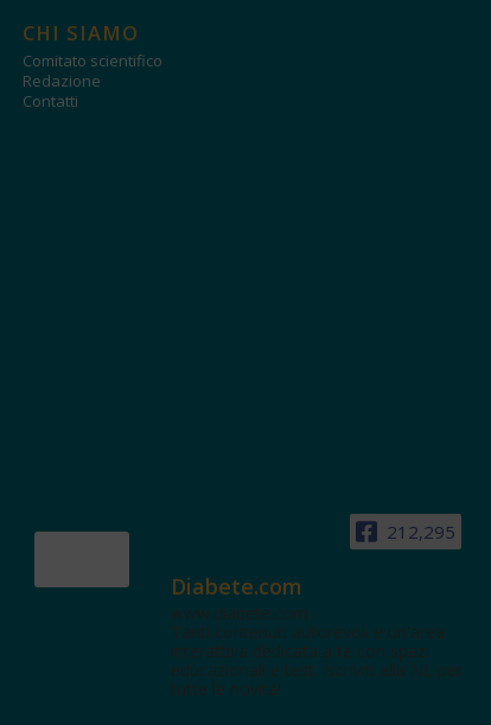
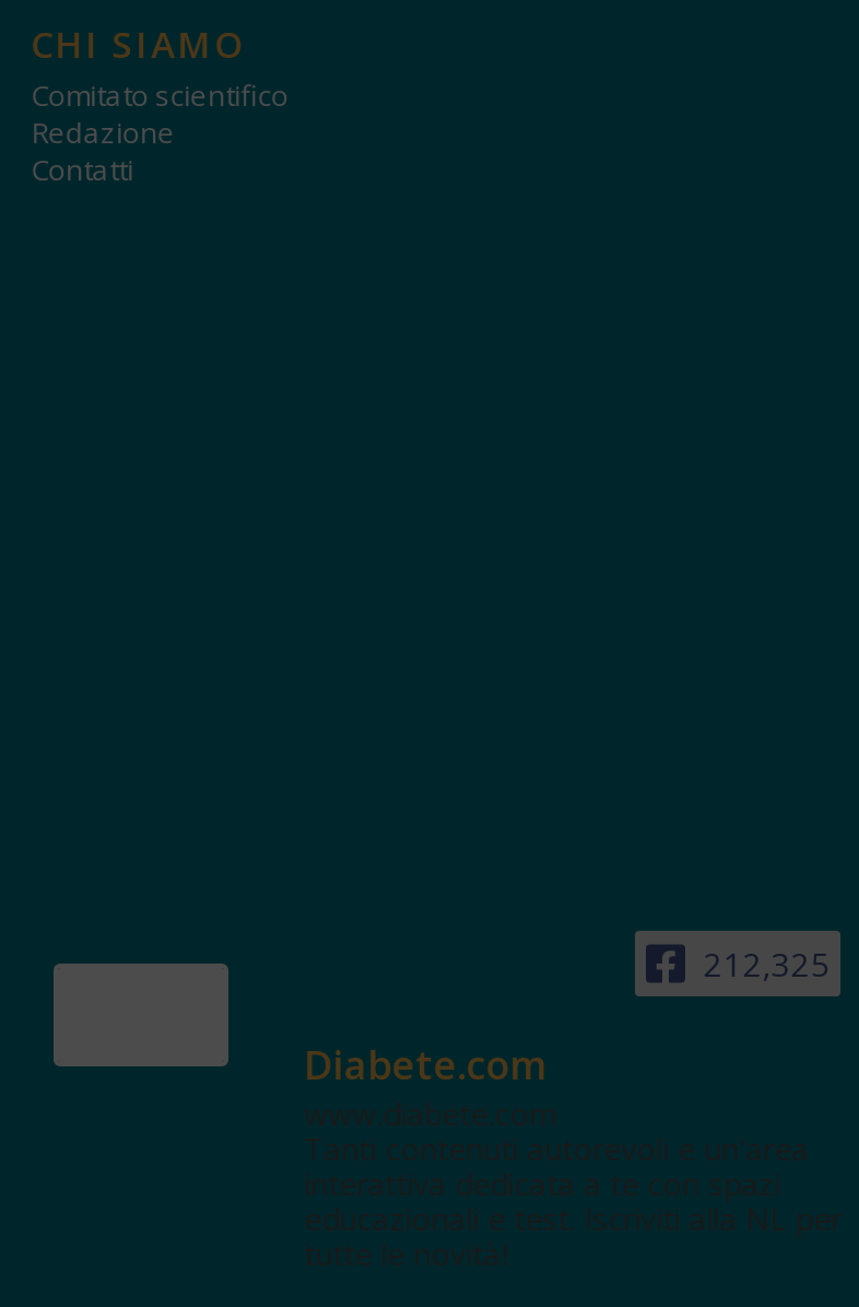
- 212,295
+ 212,325
